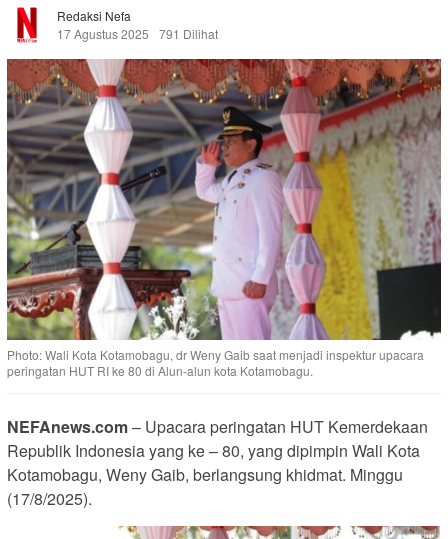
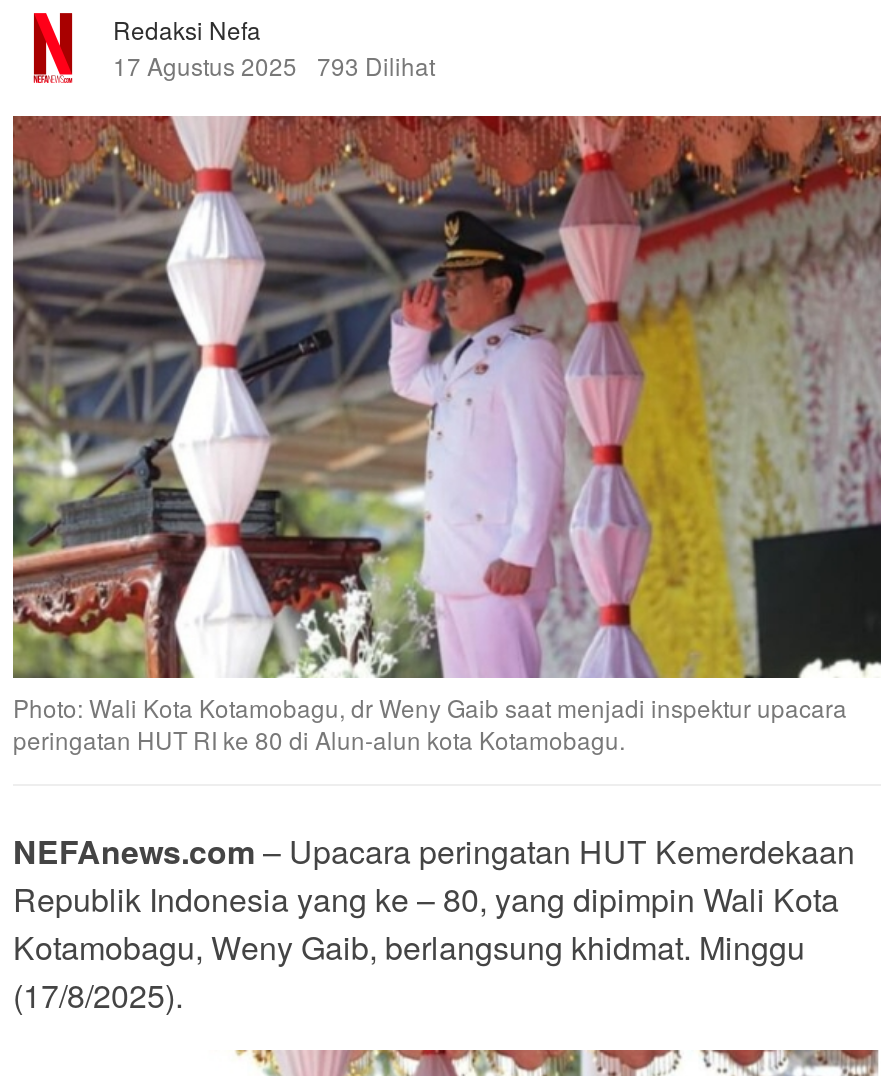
- 17 Agustus 2025 791 Dilihat
+ 17 Agustus 2025 793 Dilihat
